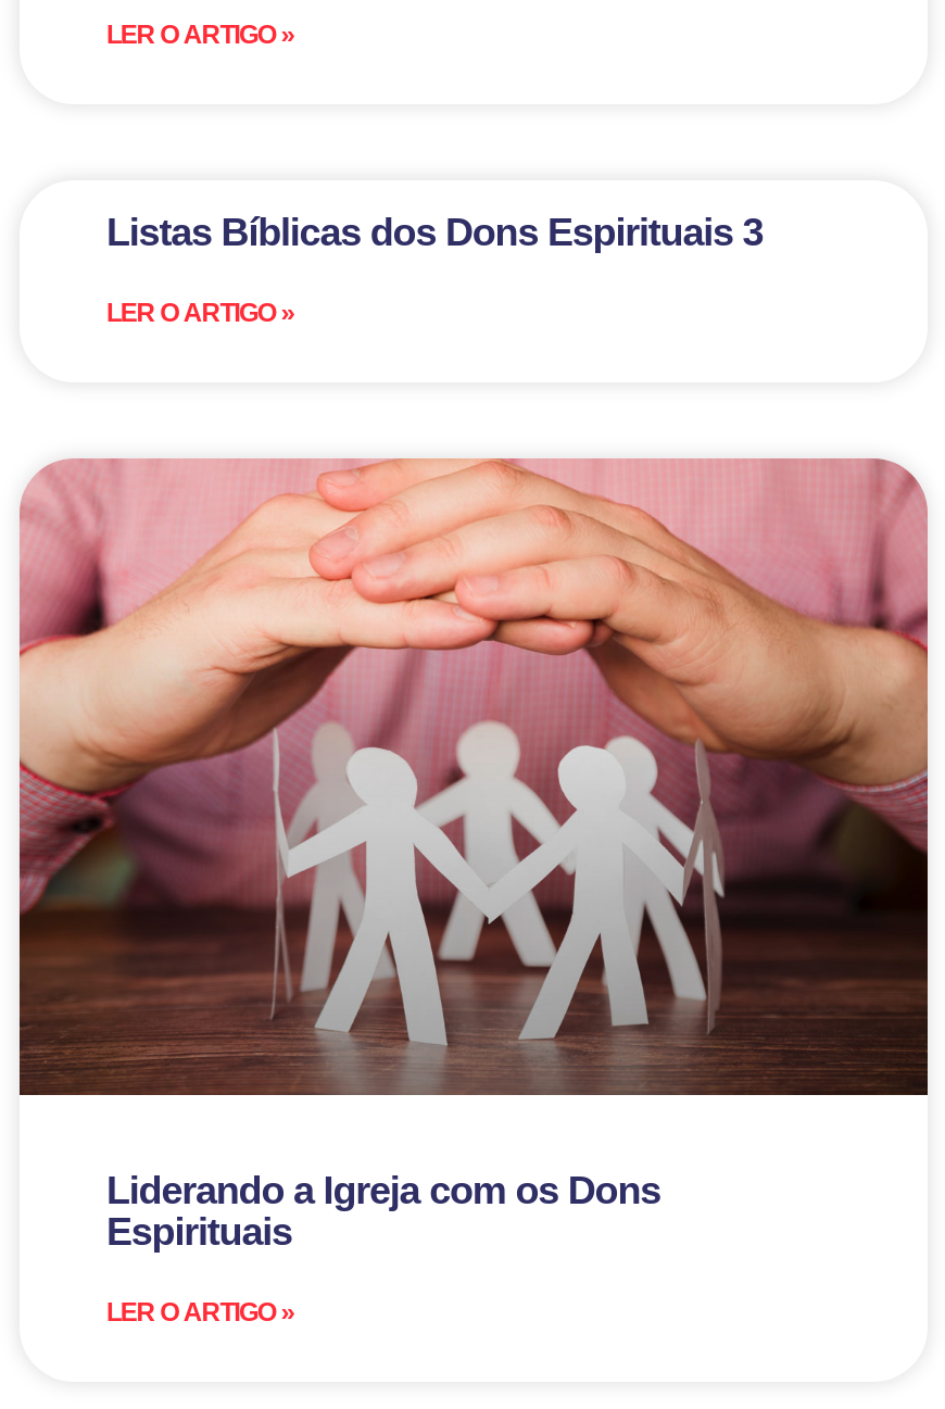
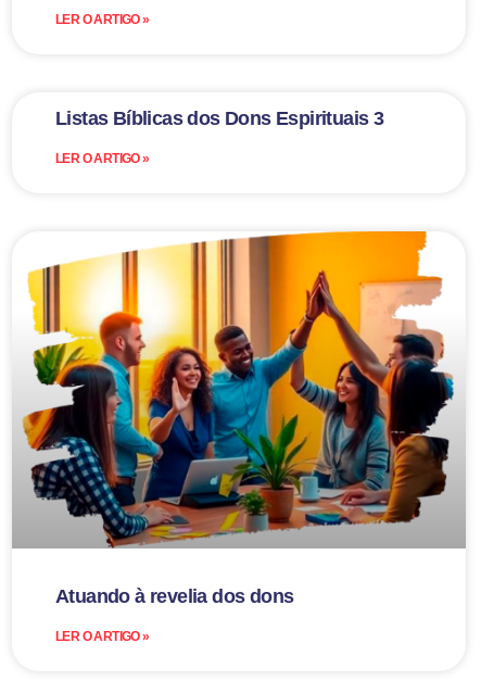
- [image]
- Liderando a Igreja com os Dons
- Espirituais
+ [image]
+ Atuando à revelia dos dons
